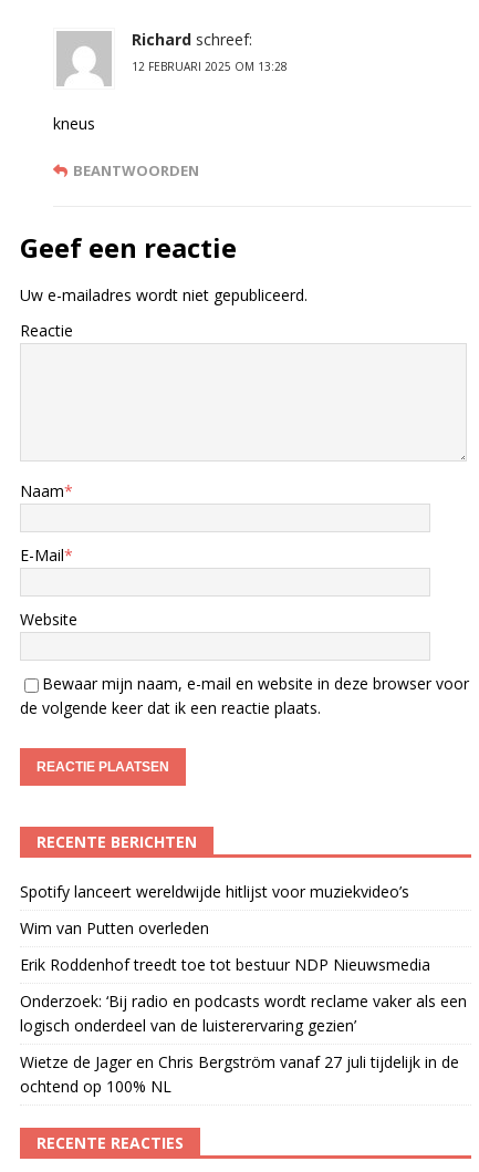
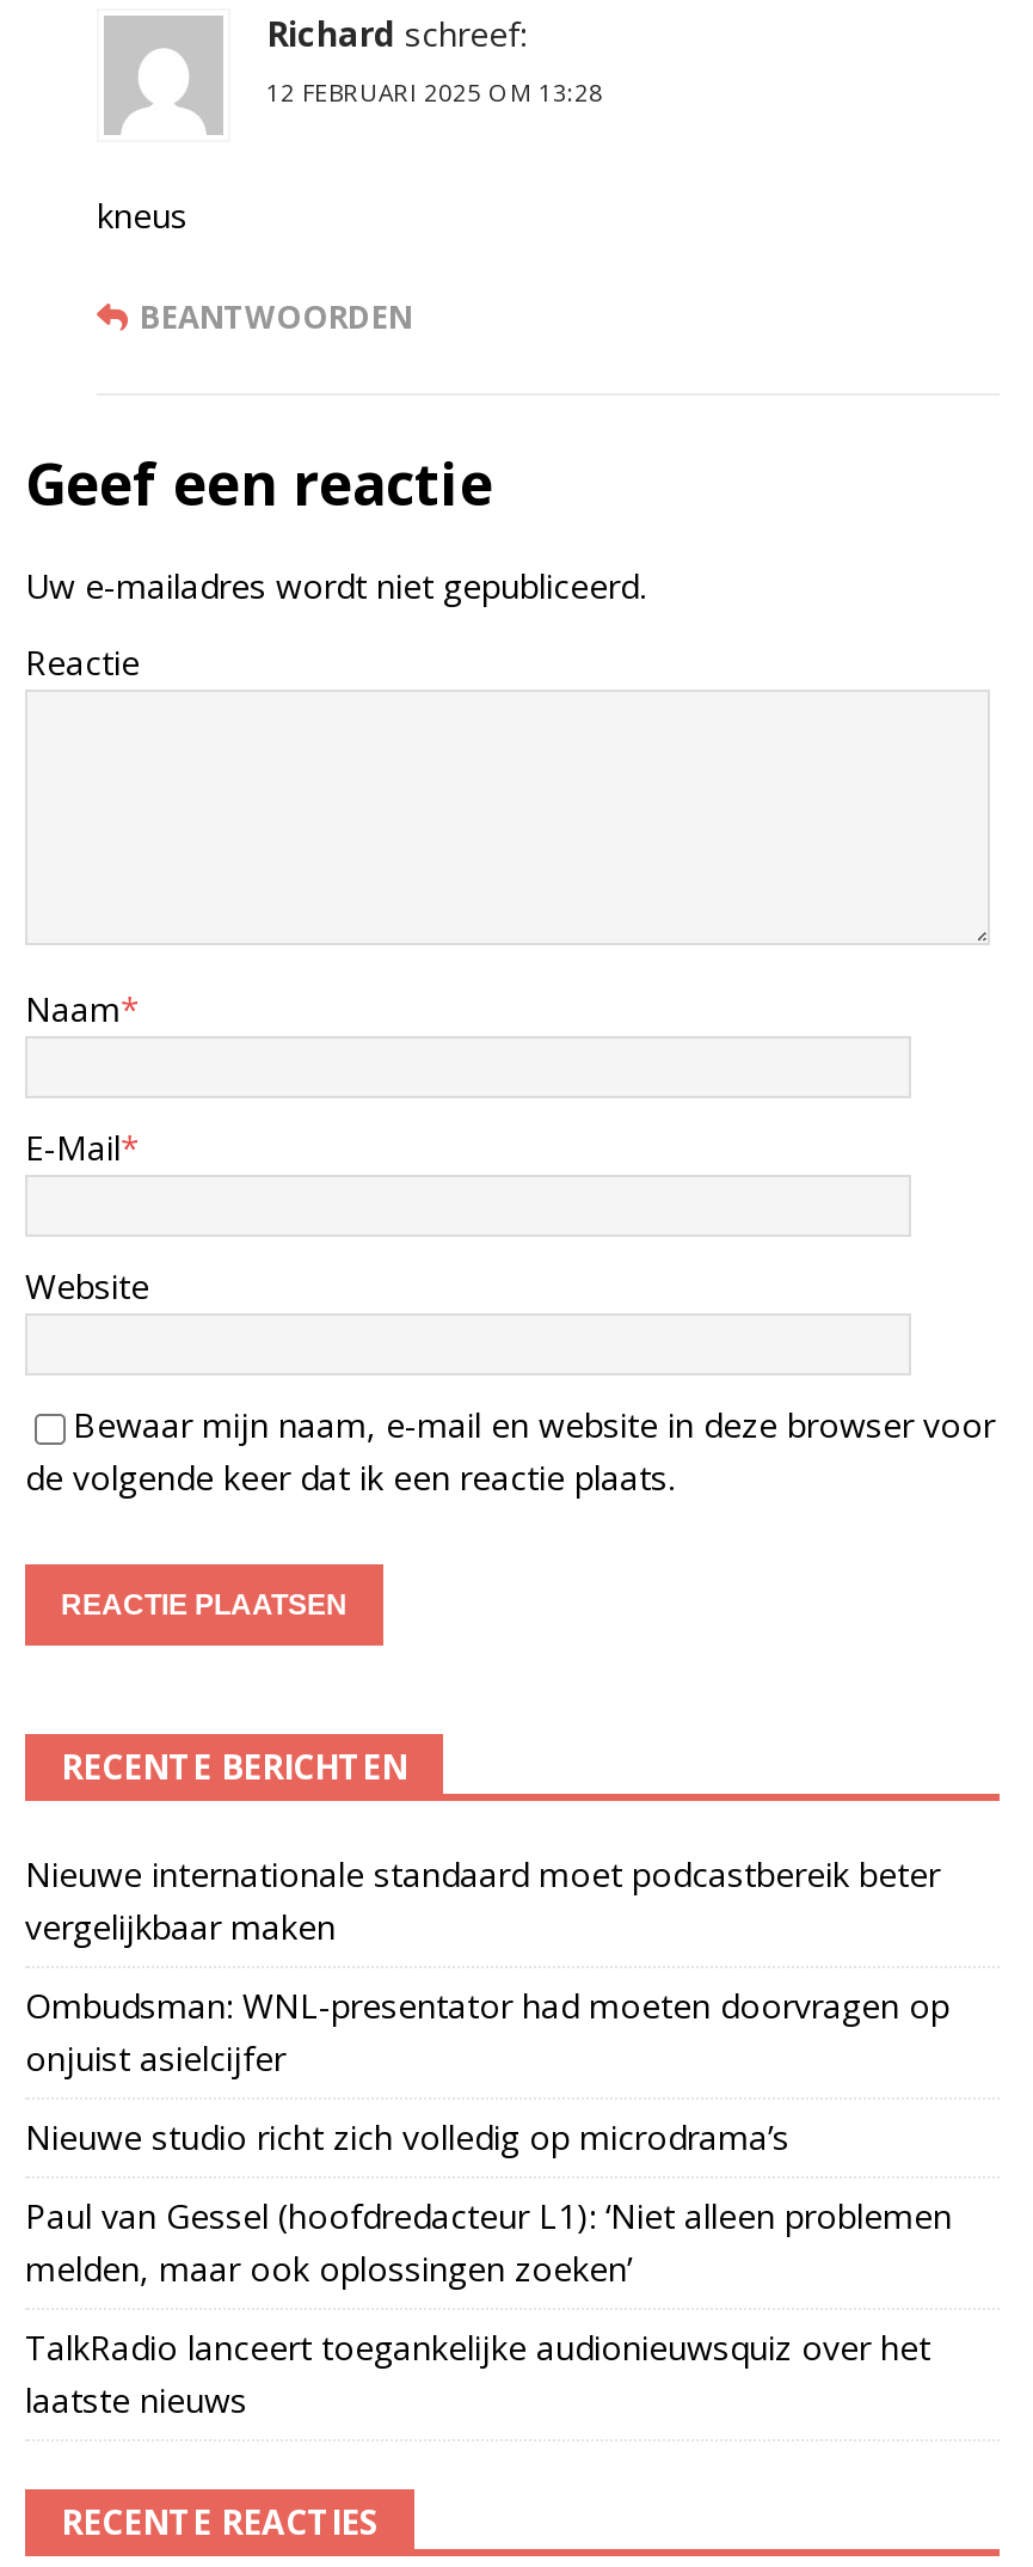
- Spotify lanceert wereldwijde hitlijst voor muziekvideo’s
+ Nieuwe internationale standaard moet podcastbereik beter
+ vergelijkbaar maken

- Wim van Putten overleden
+ Ombudsman: WNL-presentator had moeten doorvragen op
+ onjuist asielcijfer

- Erik Roddenhof treedt toe tot bestuur NDP Nieuwsmedia
+ Nieuwe studio richt zich volledig op microdrama’s

- Onderzoek: ‘Bij radio en podcasts wordt reclame vaker als een
- logisch onderdeel van de luisterervaring gezien’
+ Paul van Gessel (hoofdredacteur L1): ‘Niet alleen problemen
+ melden, maar ook oplossingen zoeken’

- Wietze de Jager en Chris Bergström vanaf 27 juli tijdelijk in de
- ochtend op 100% NL
+ TalkRadio lanceert toegankelijke audionieuwsquiz over het
+ laatste nieuws
